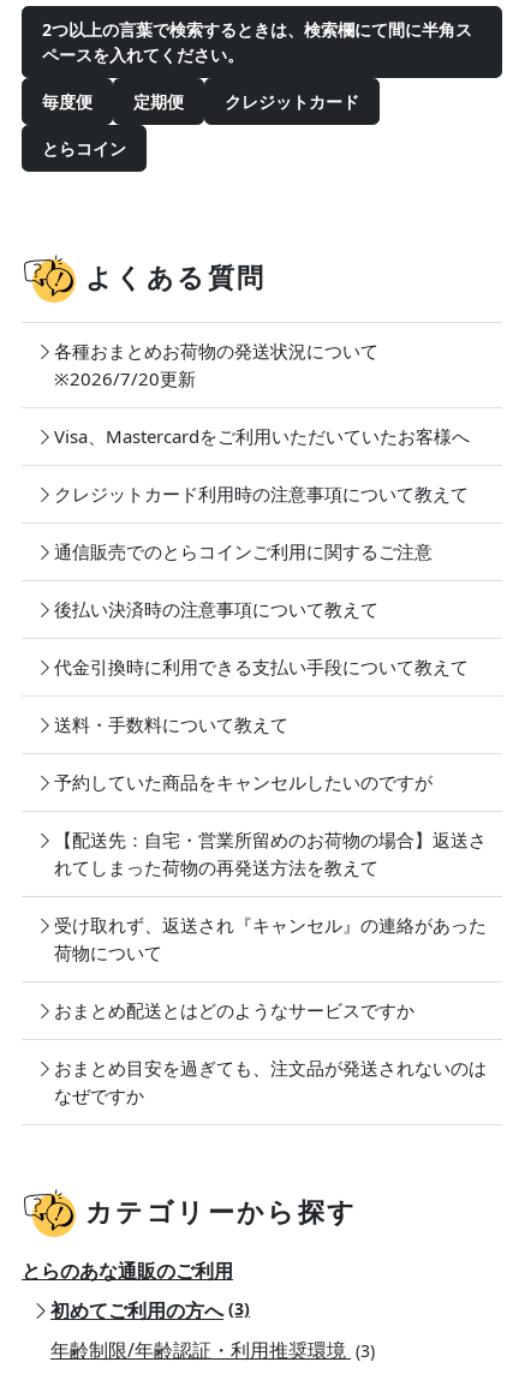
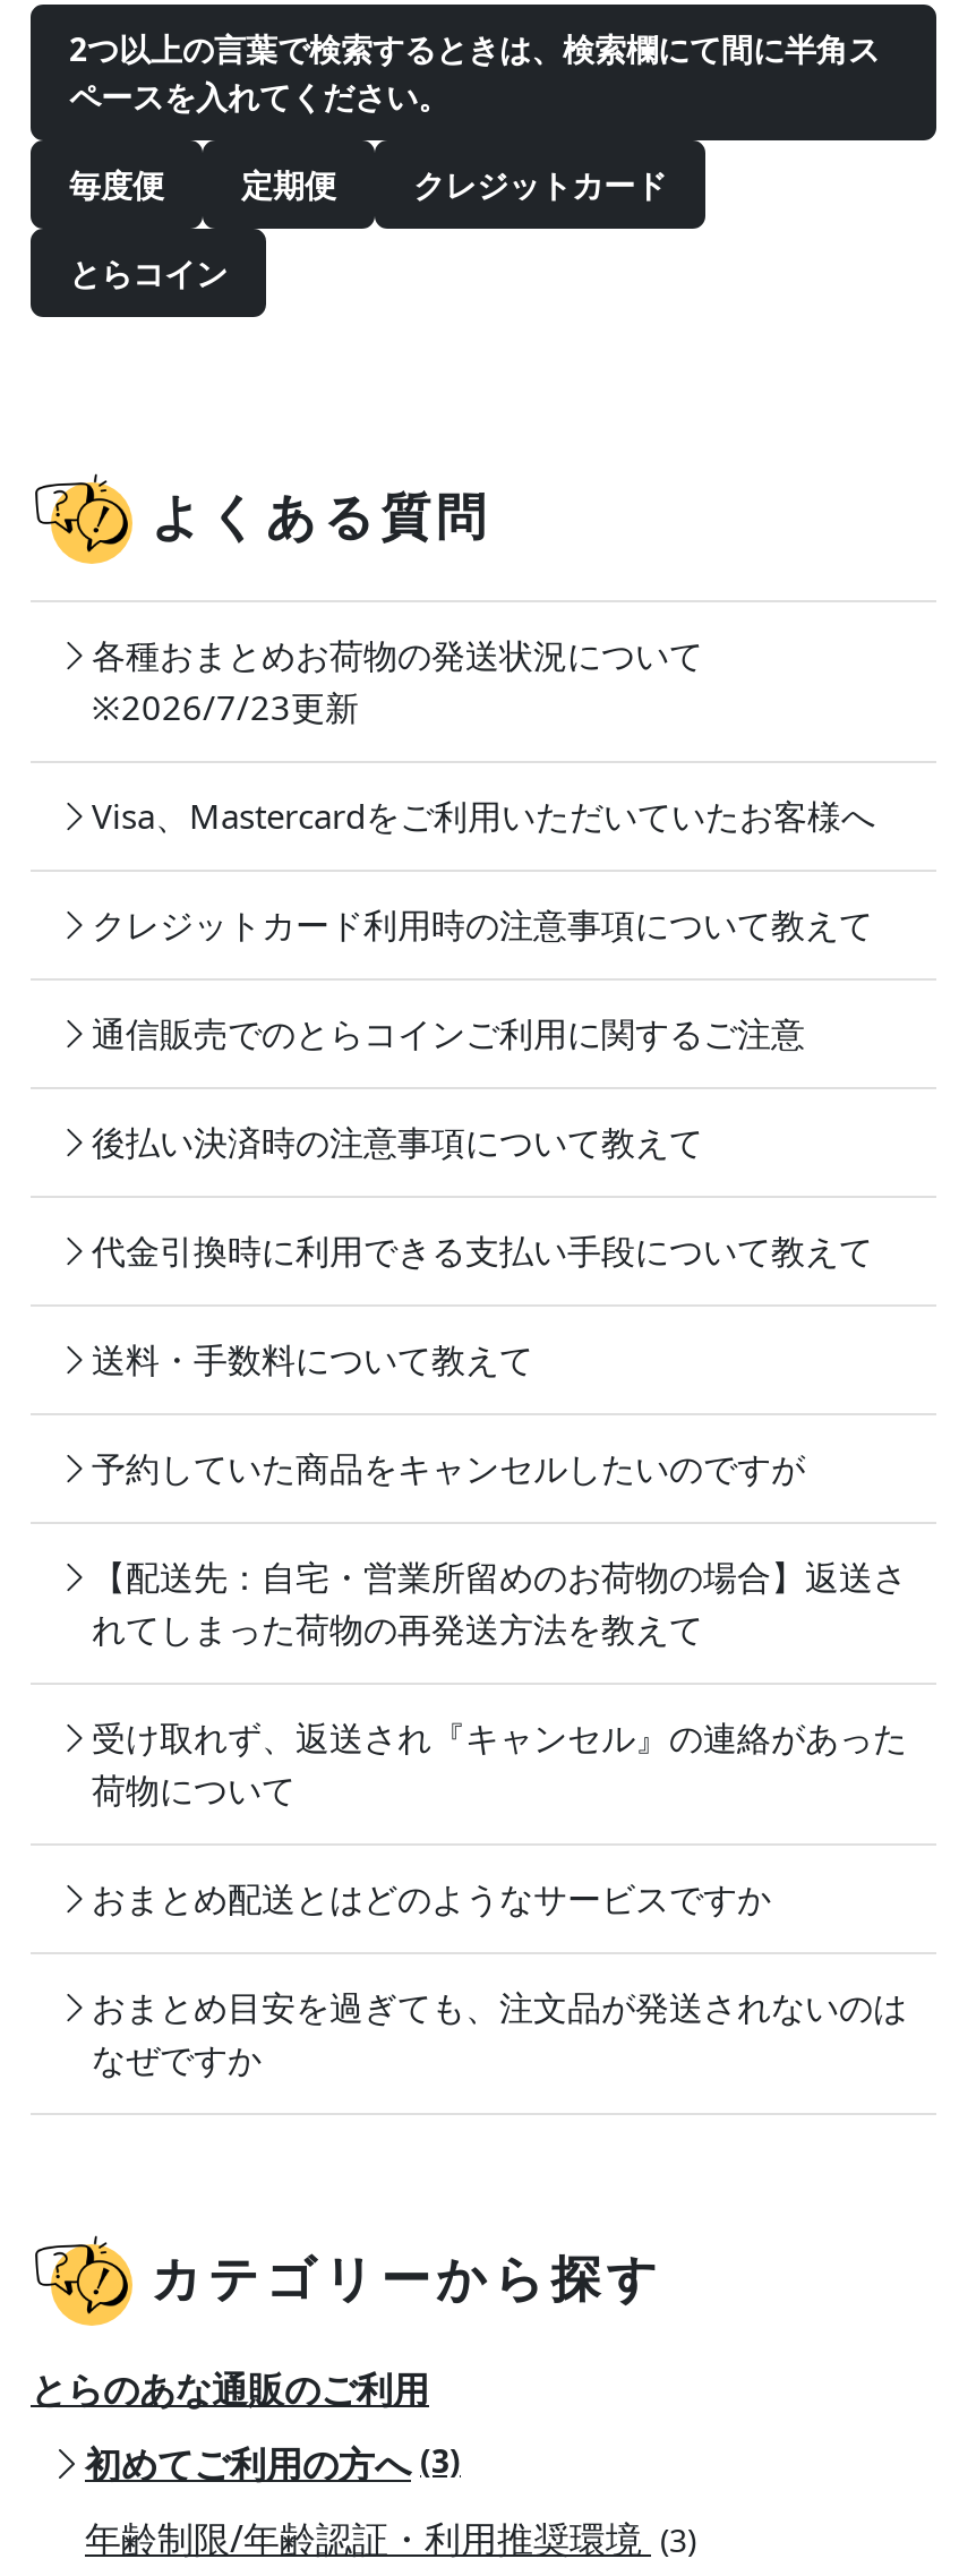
- ※2026/7/20更新
+ ※2026/7/23更新
